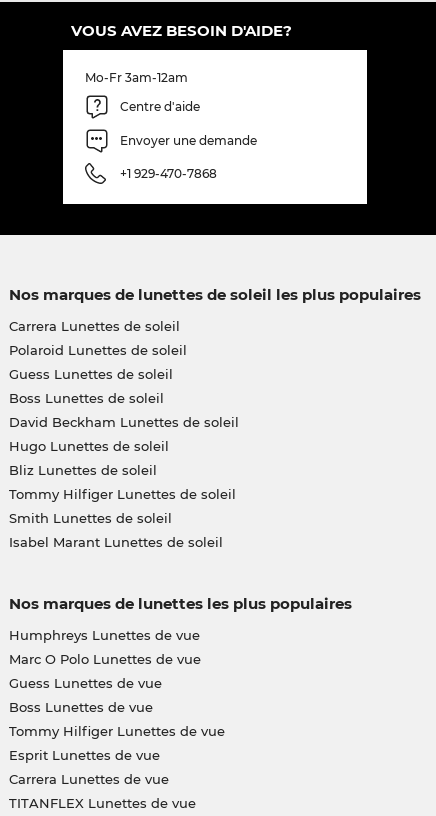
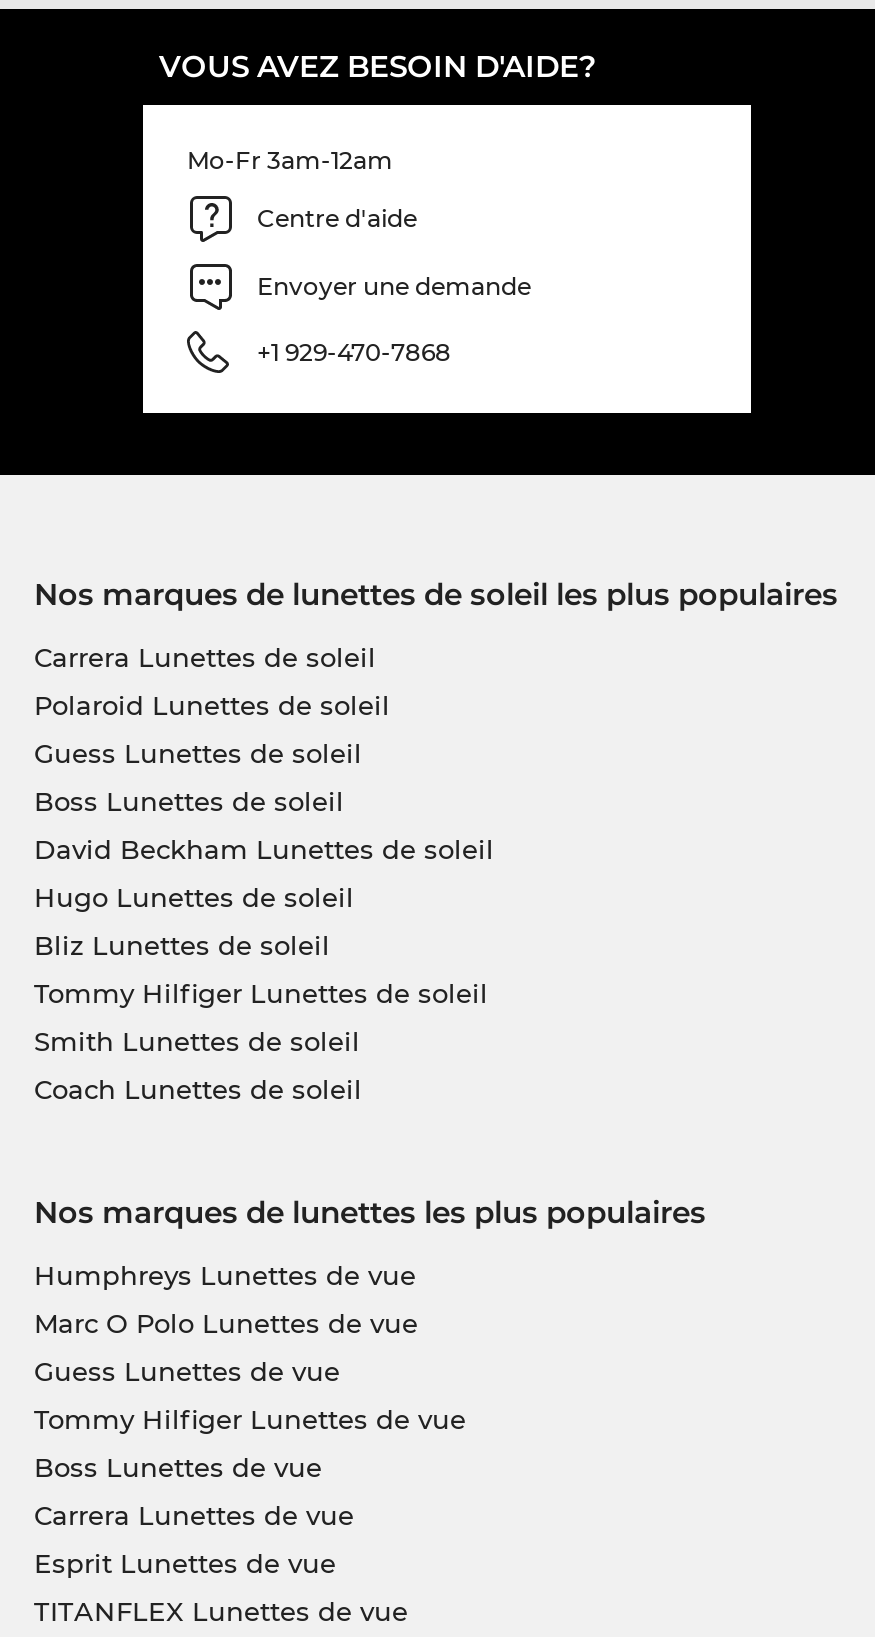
- Isabel Marant Lunettes de soleil
+ Coach Lunettes de soleil

moved down: Boss Lunettes de vue

moved up: Tommy Hilfiger Lunettes de vue

moved down: Esprit Lunettes de vue

moved up: Carrera Lunettes de vue
